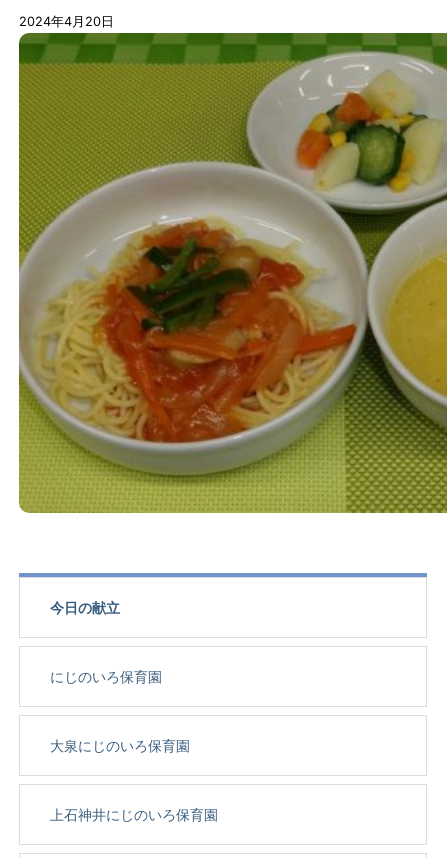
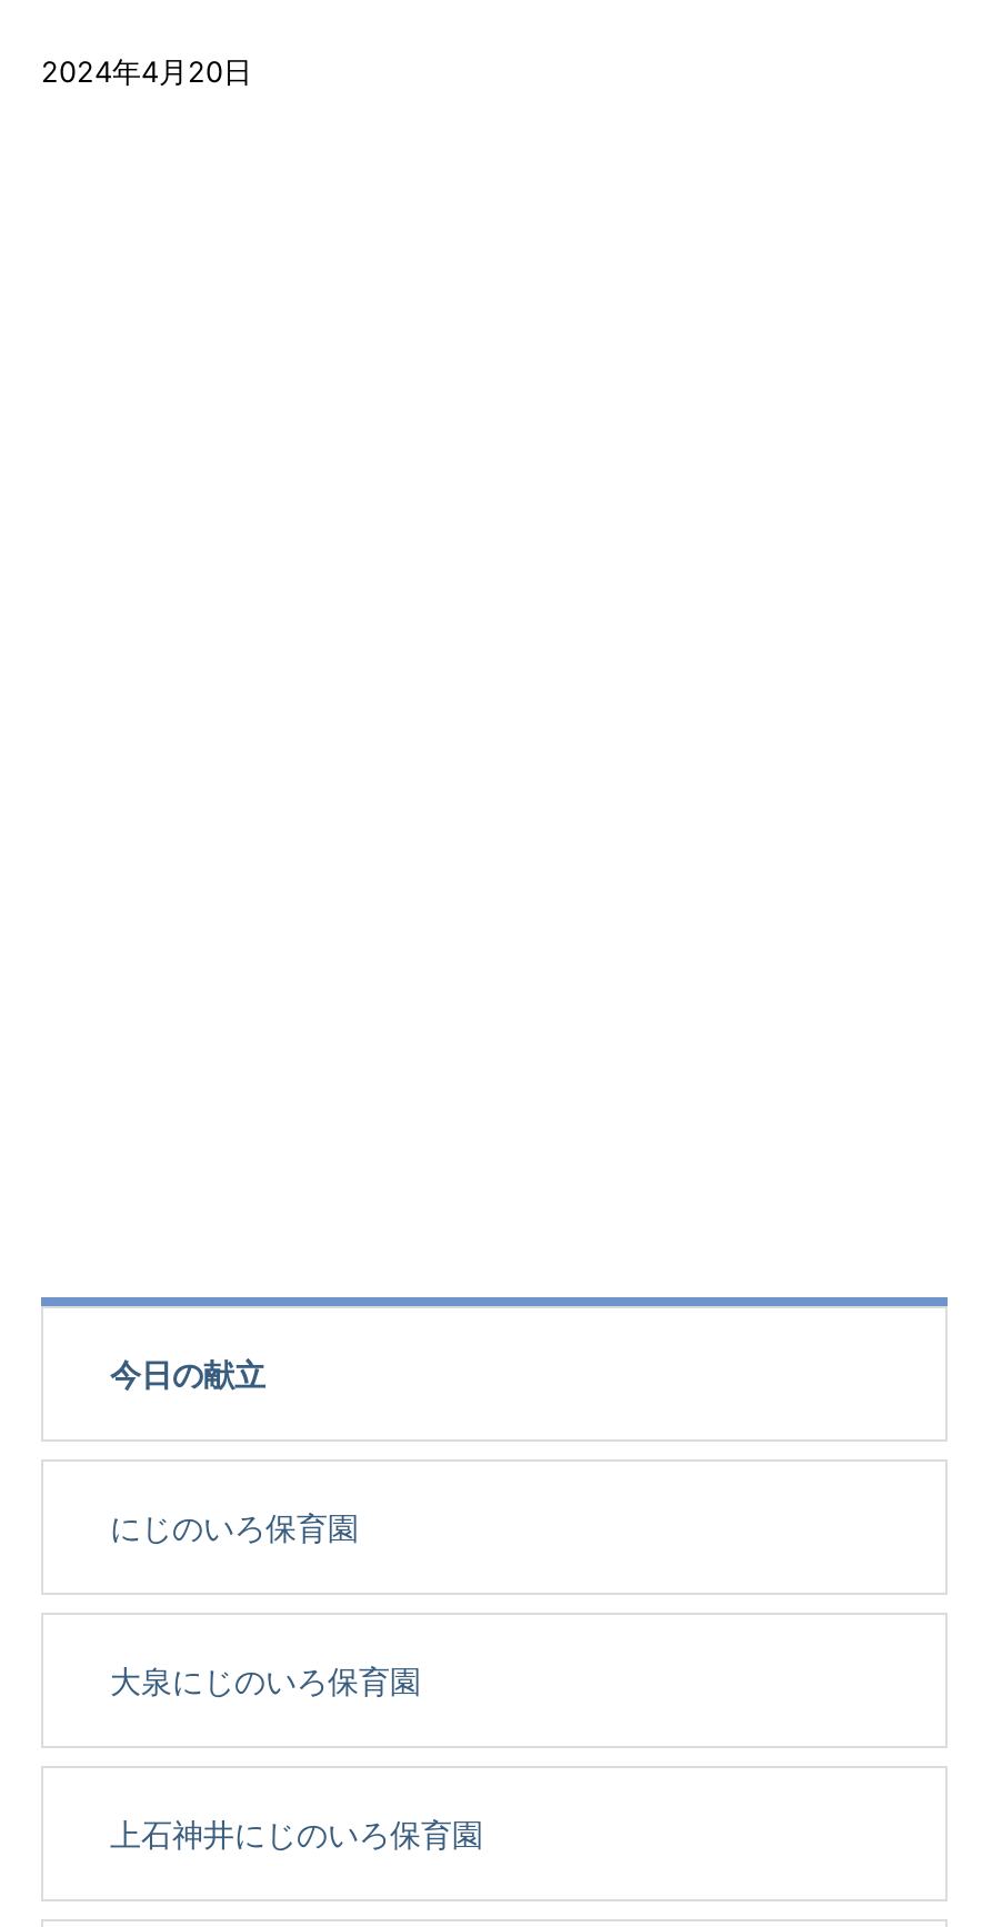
- [image]
